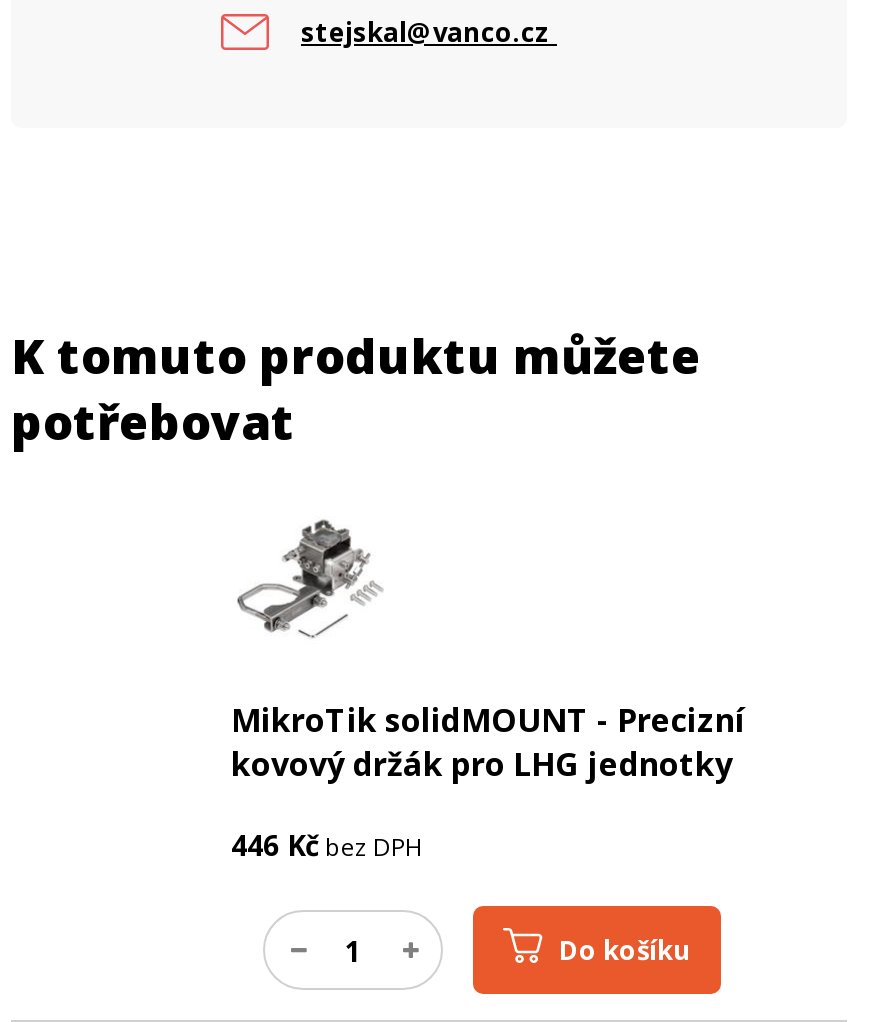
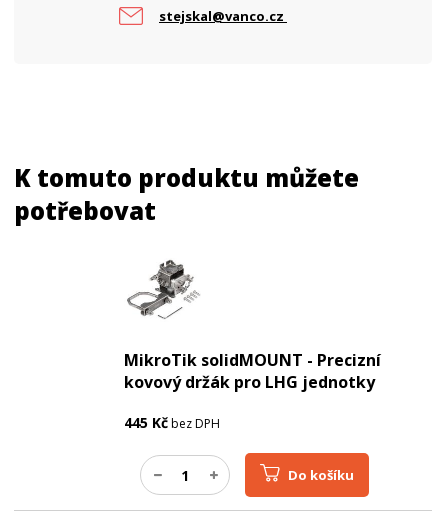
- 446 Kč bez DPH
+ 445 Kč bez DPH
